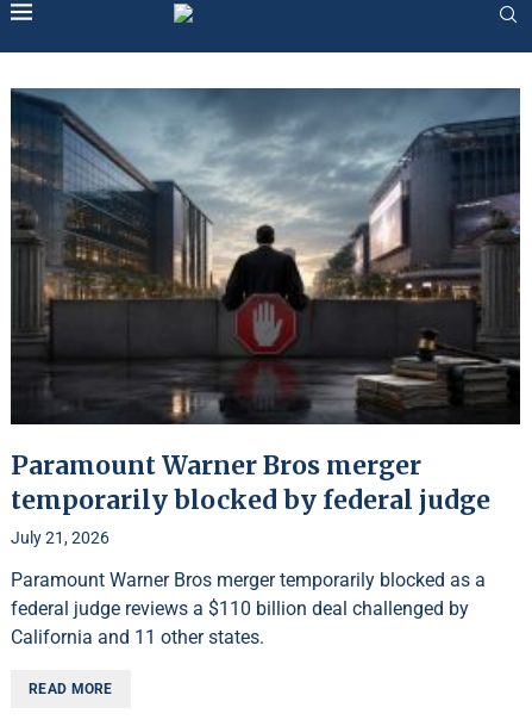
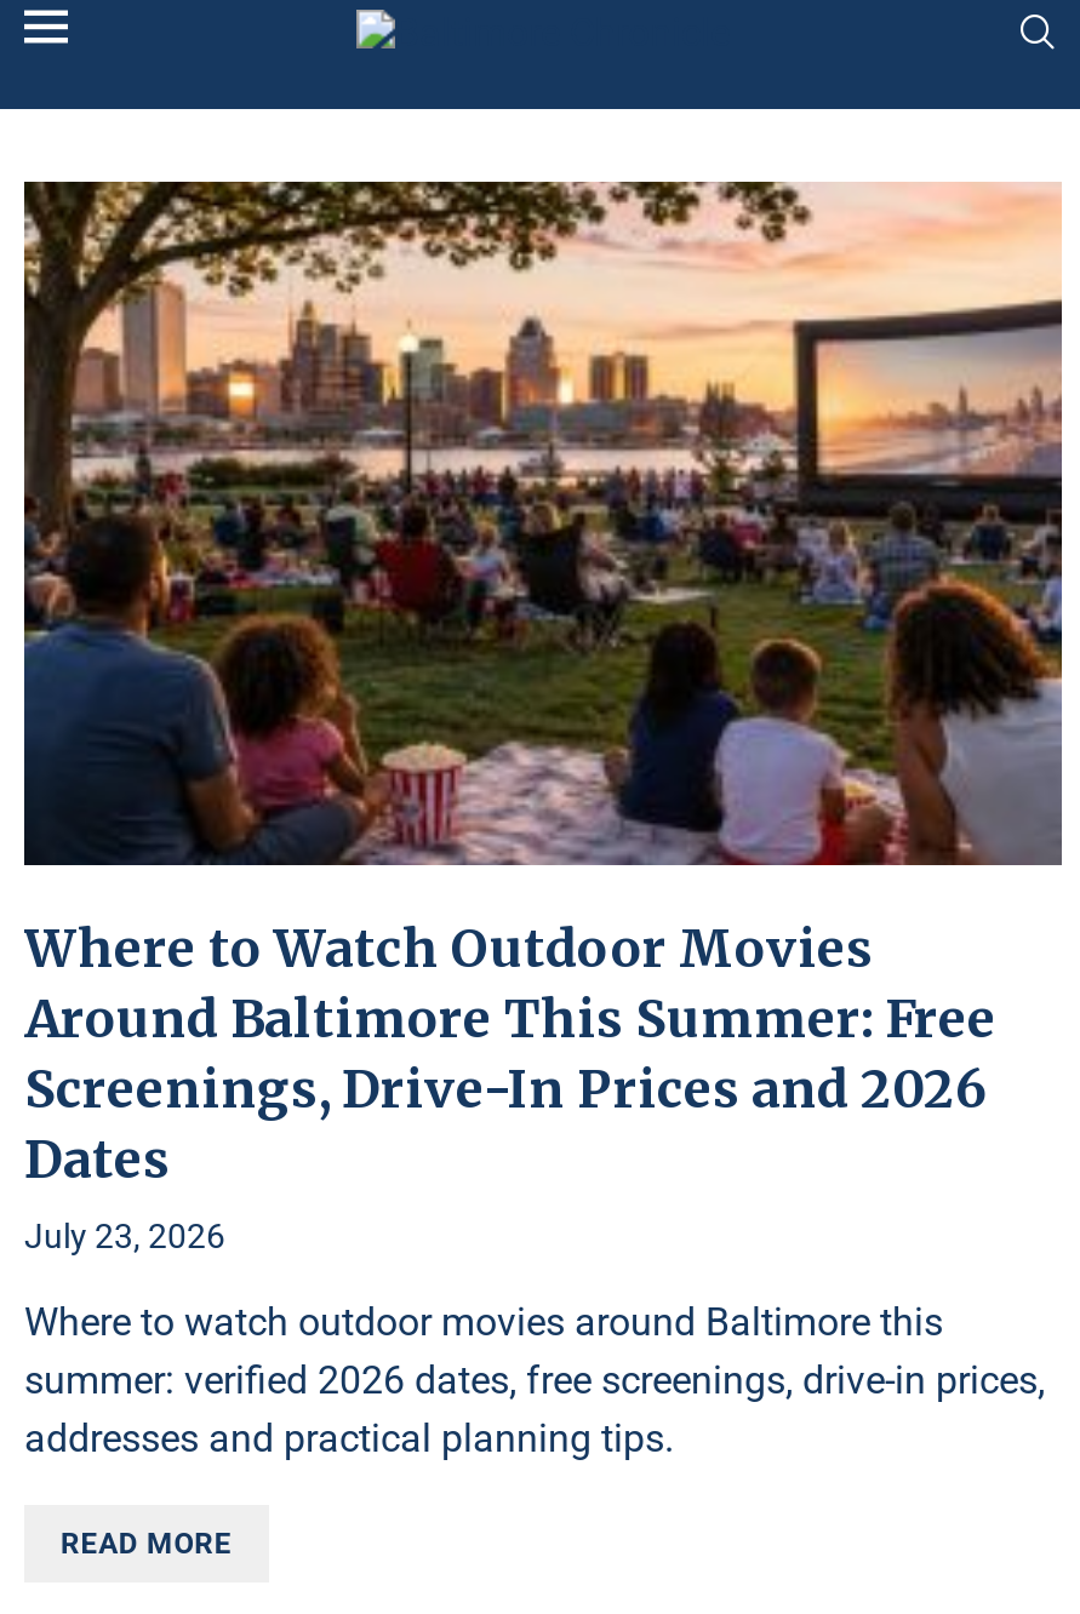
- [image]
- Paramount Warner Bros merger
- temporarily blocked by federal judge
- July 21, 2026
+ [image]
+ Where to Watch Outdoor Movies
+ Around Baltimore This Summer: Free
+ Screenings, Drive-In Prices and 2026
+ Dates
+ July 23, 2026

- Paramount Warner Bros merger temporarily blocked as a
- federal judge reviews a $110 billion deal challenged by
- California and 11 other states.
+ Where to watch outdoor movies around Baltimore this
+ summer: verified 2026 dates, free screenings, drive-in prices,
+ addresses and practical planning tips.
